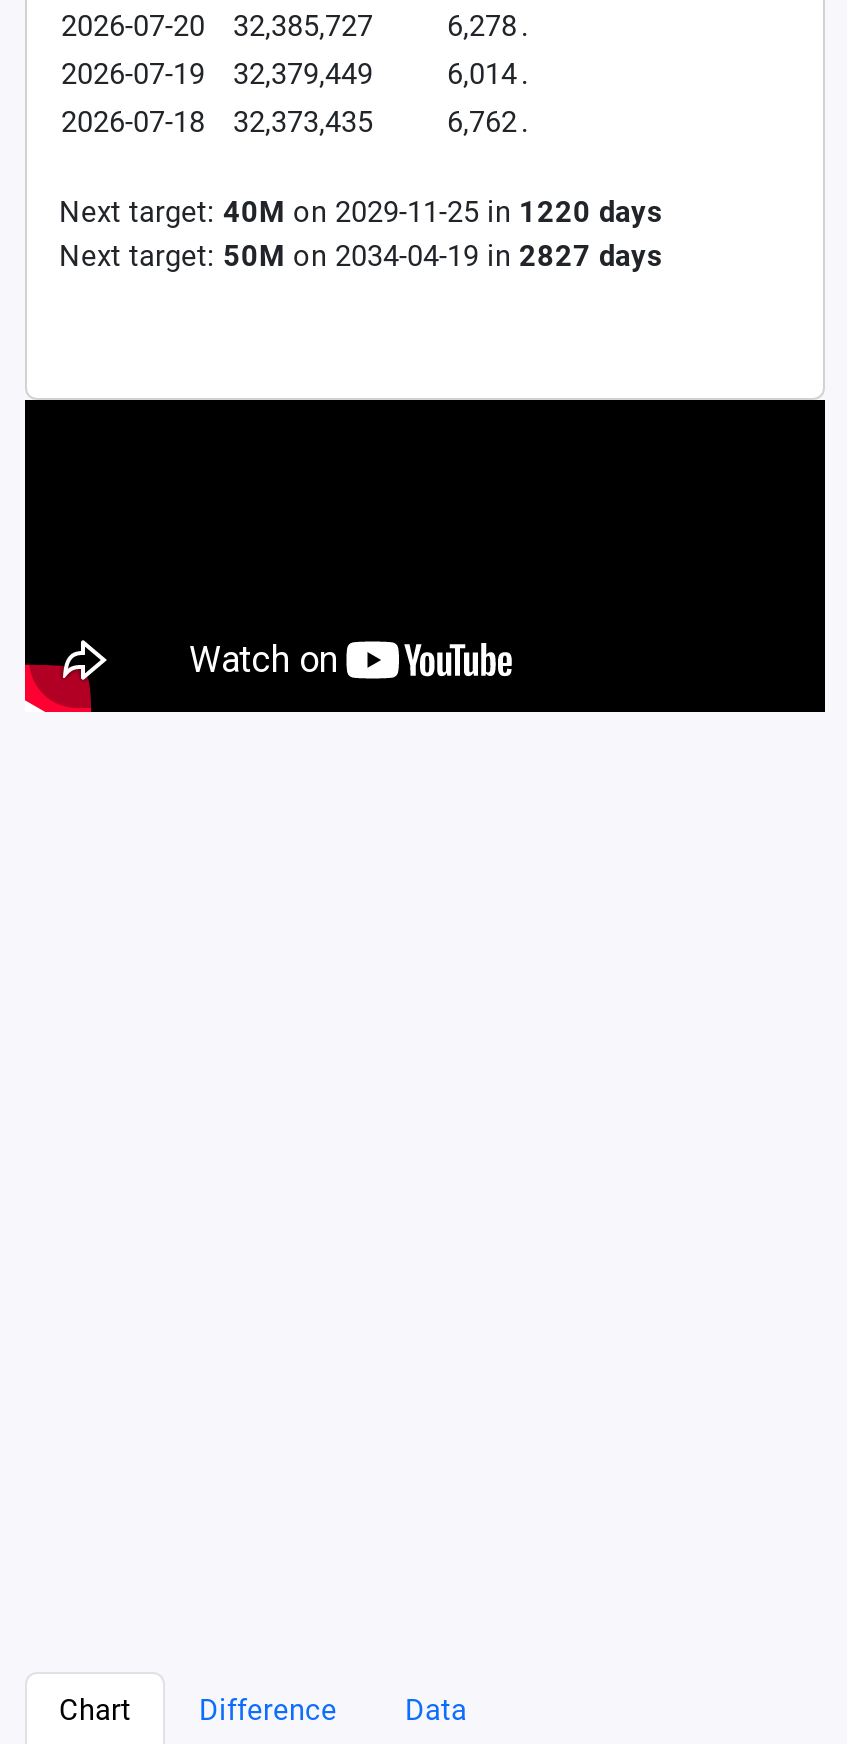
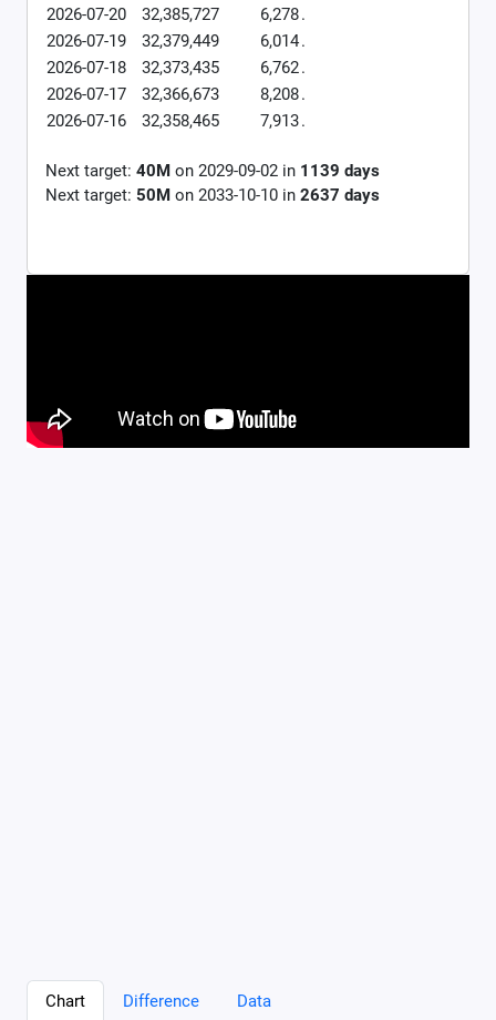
- Next target: 40M on 2029-11-25 in 1220 days
- Next target: 50M on 2034-04-19 in 2827 days
+ 2026-07-17
+ 32,366,673
+ 8,208 .
+ 2026-07-16
+ 32,358,465
+ 7,913 .
+ Next target: 40M on 2029-09-02 in 1139 days
+ Next target: 50M on 2033-10-10 in 2637 days
